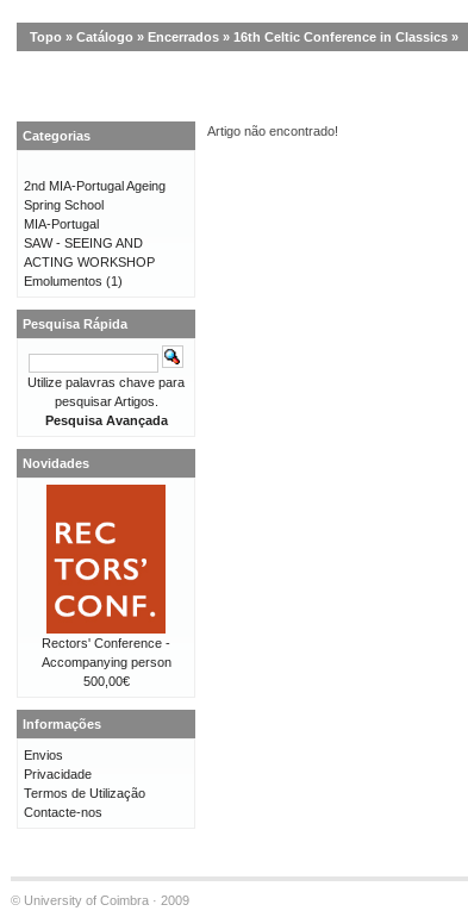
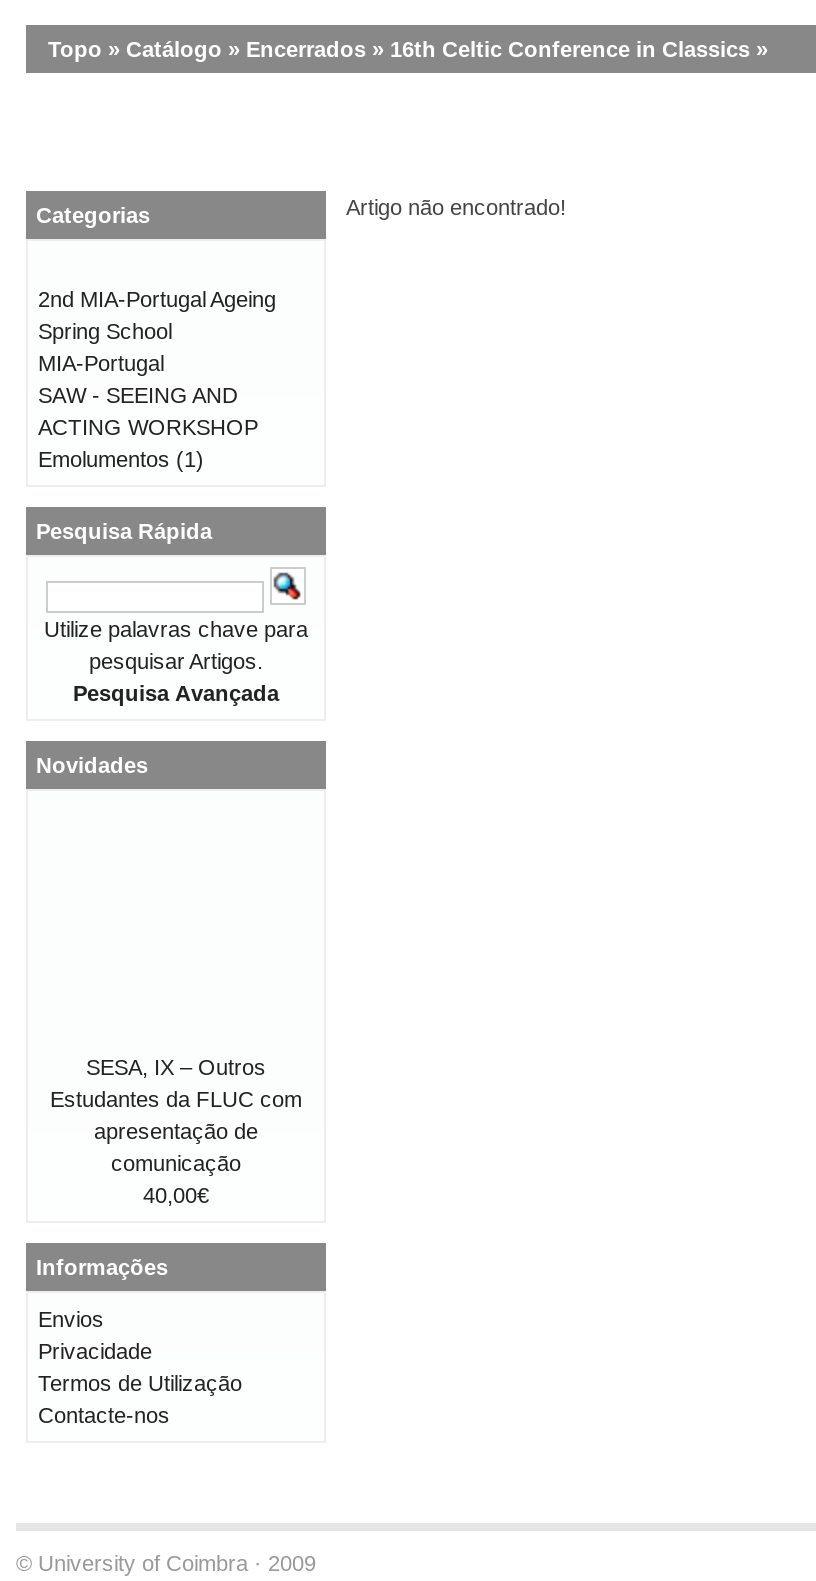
- [image]

- Rectors' Conference -
- Accompanying person
- 500,00€
+ SESA, IX – Outros
+ Estudantes da FLUC com
+ apresentação de
+ comunicação
+ 40,00€
